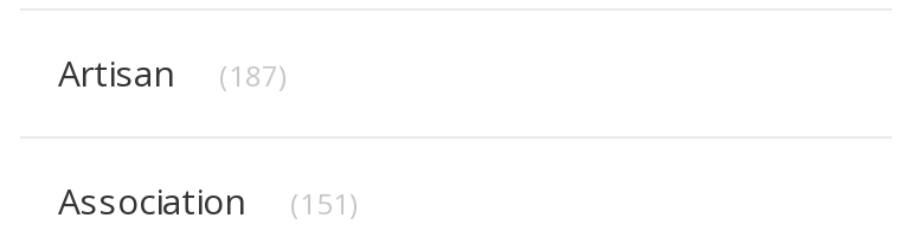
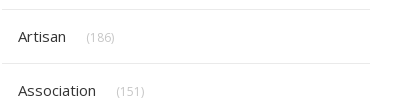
- Artisan (187)
+ Artisan (186)
